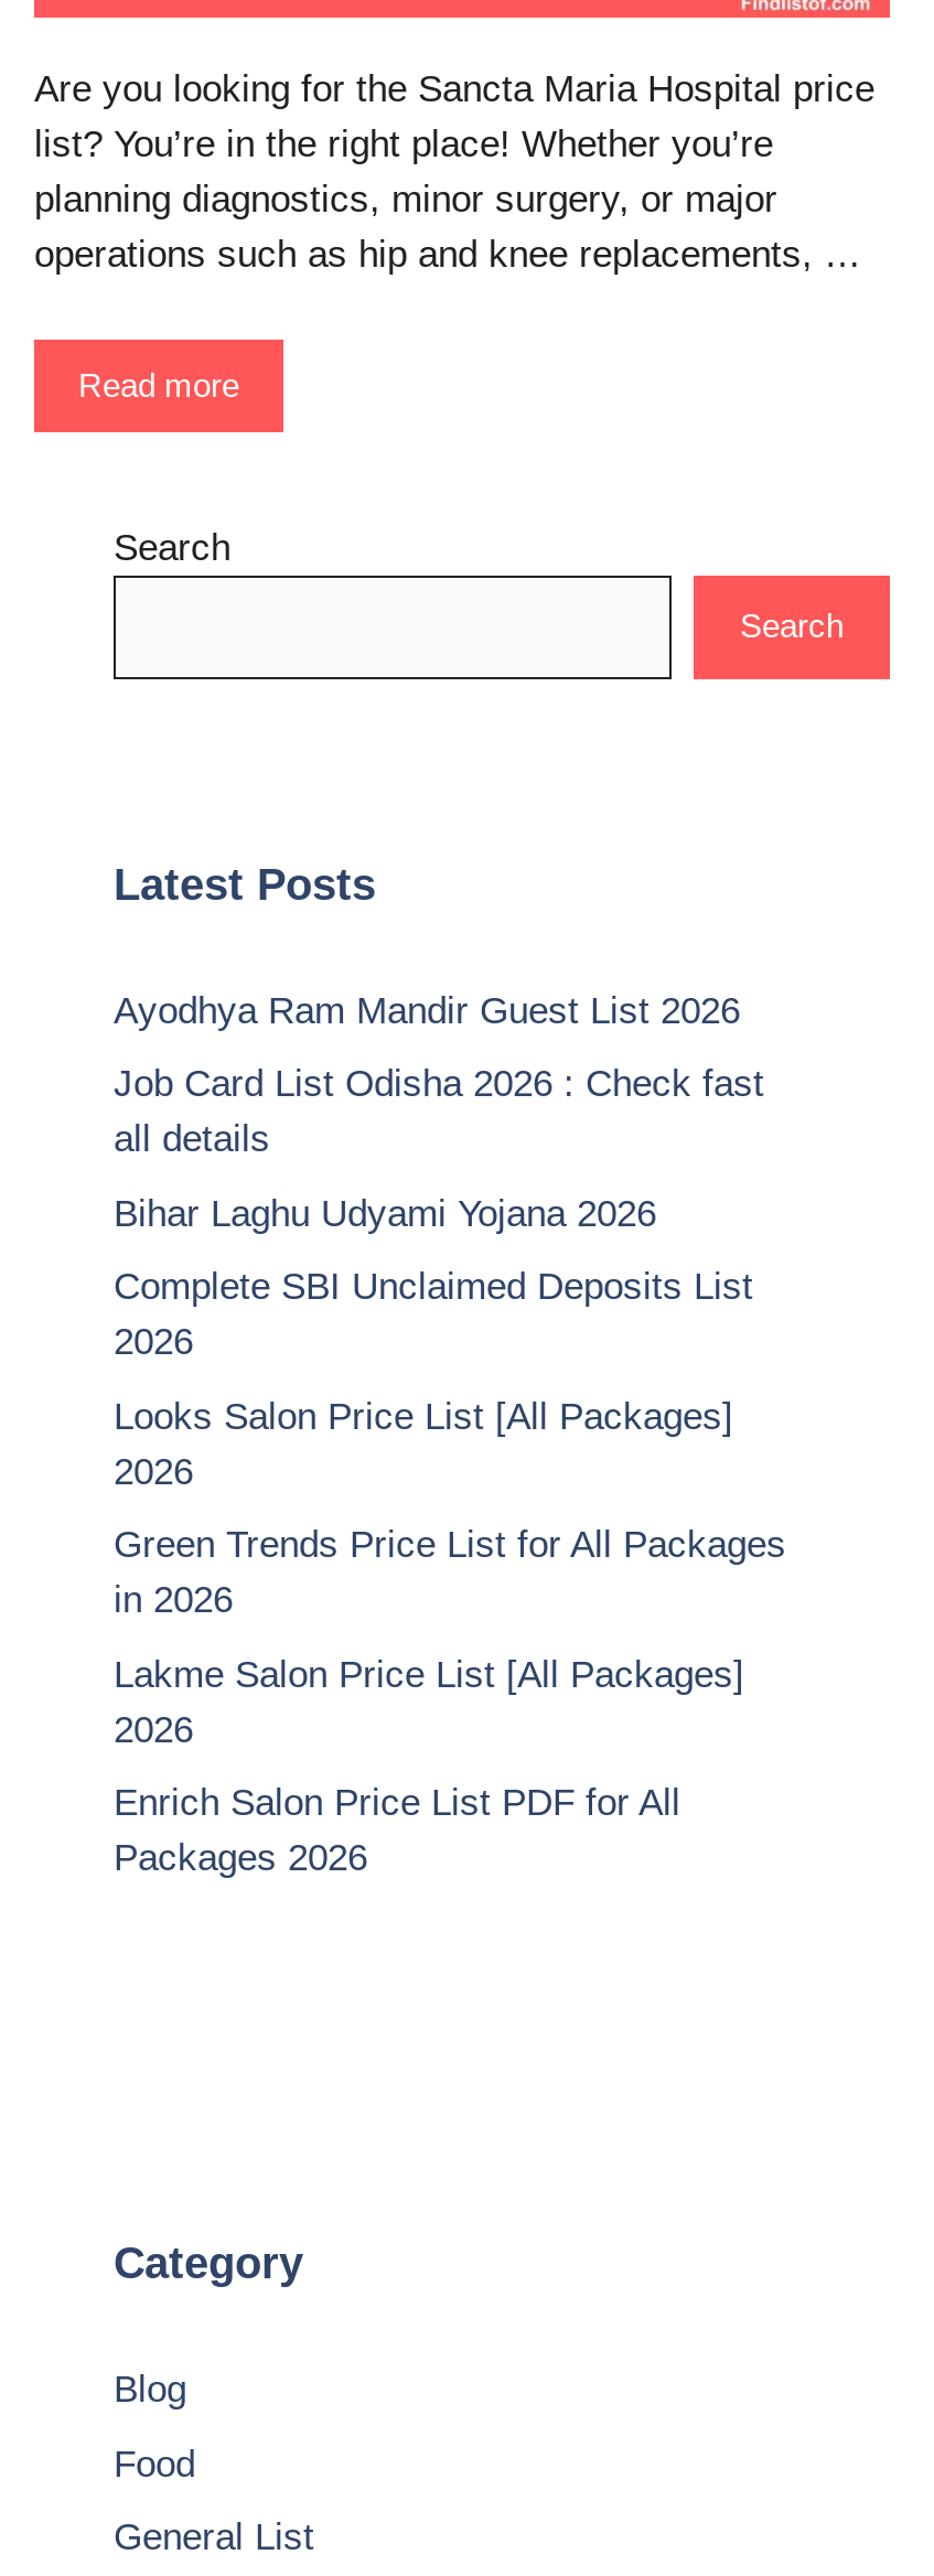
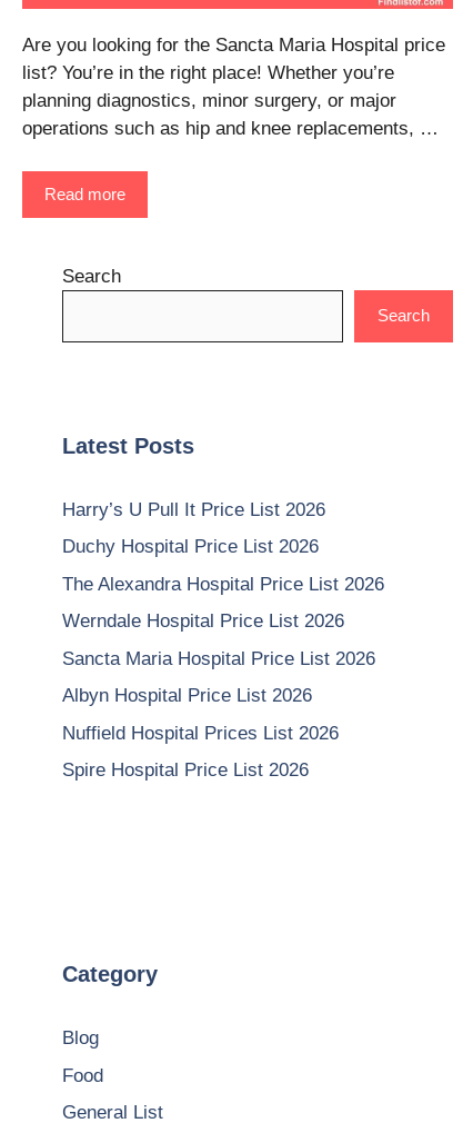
- Ayodhya Ram Mandir Guest List 2026
+ Harry’s U Pull It Price List 2026

- Job Card List Odisha 2026 : Check fast
- all details
+ Duchy Hospital Price List 2026

- Bihar Laghu Udyami Yojana 2026
+ The Alexandra Hospital Price List 2026

- Complete SBI Unclaimed Deposits List
- 2026
+ Werndale Hospital Price List 2026

- Looks Salon Price List [All Packages]
- 2026
+ Sancta Maria Hospital Price List 2026

- Green Trends Price List for All Packages
- in 2026
+ Albyn Hospital Price List 2026

- Lakme Salon Price List [All Packages]
- 2026
+ Nuffield Hospital Prices List 2026

- Enrich Salon Price List PDF for All
- Packages 2026
+ Spire Hospital Price List 2026
